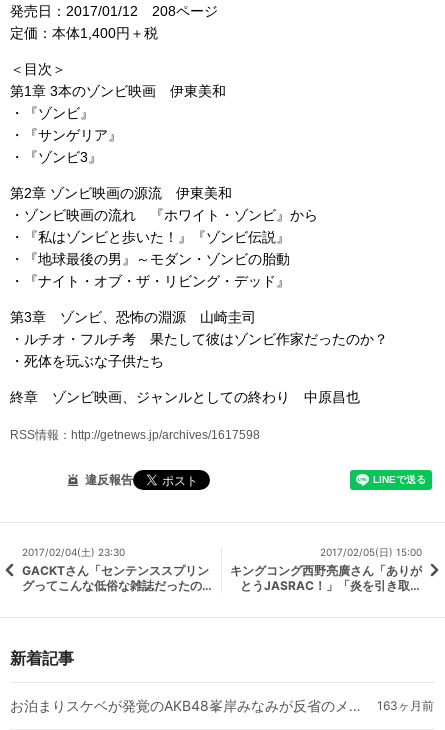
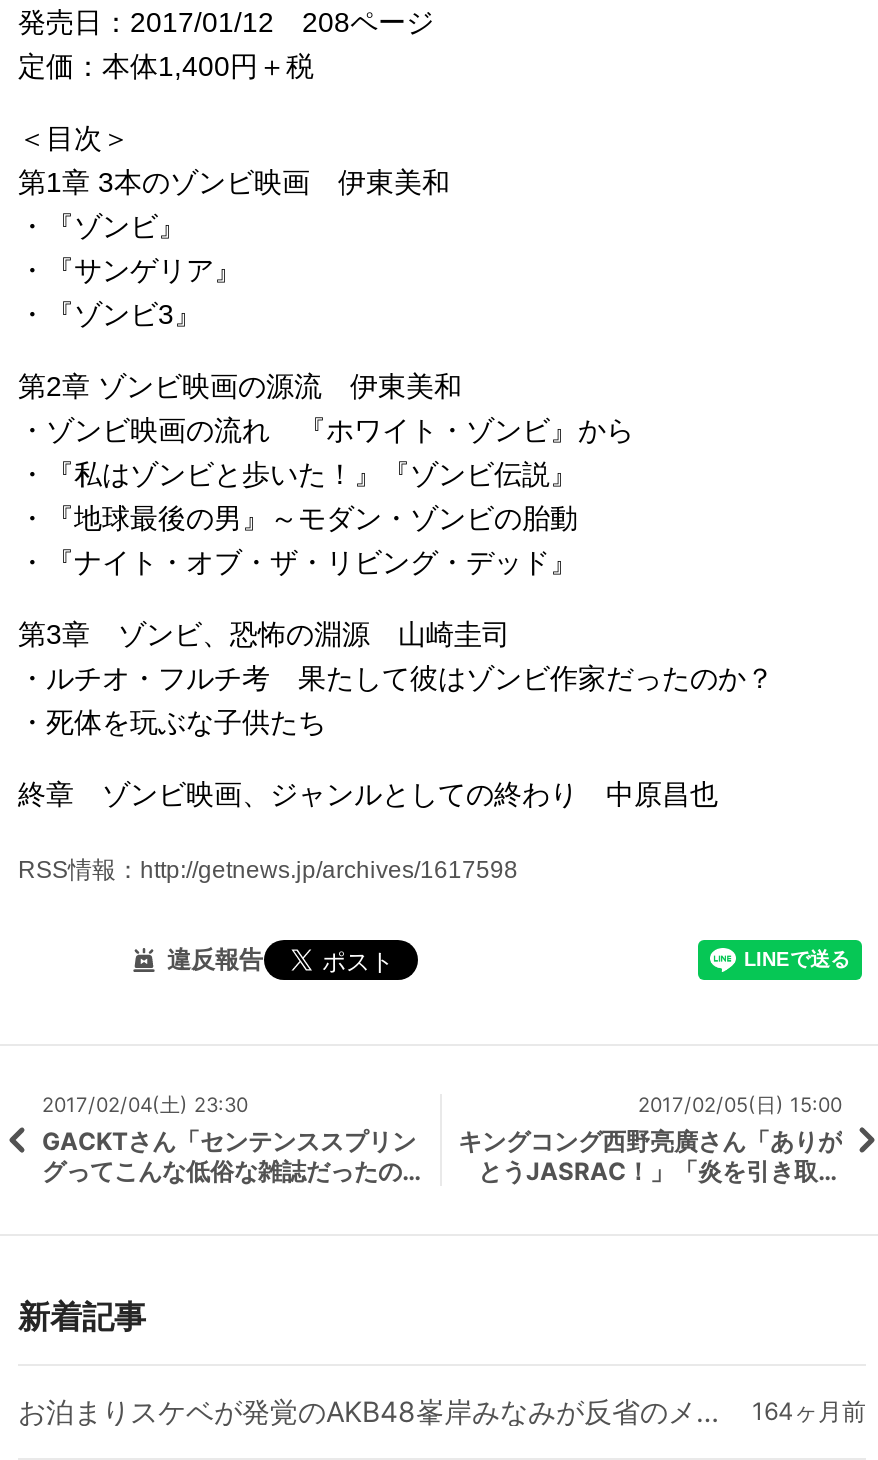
- 163ヶ月前
+ 164ヶ月前
